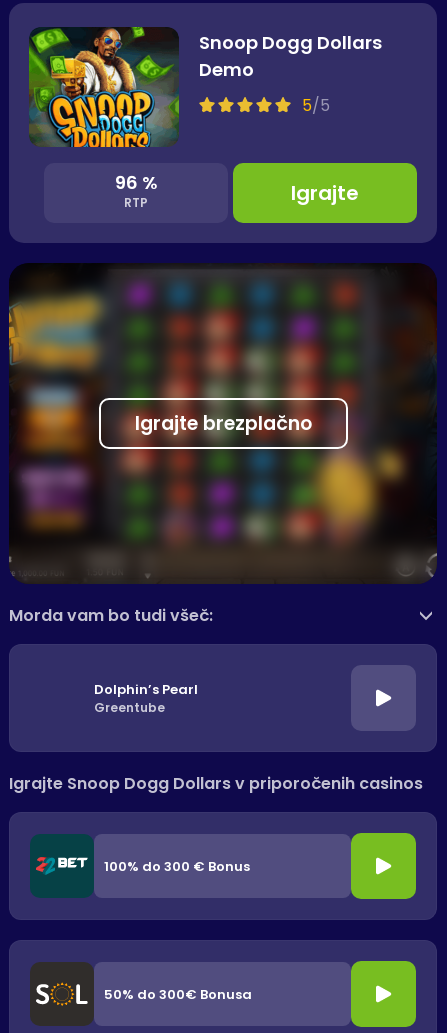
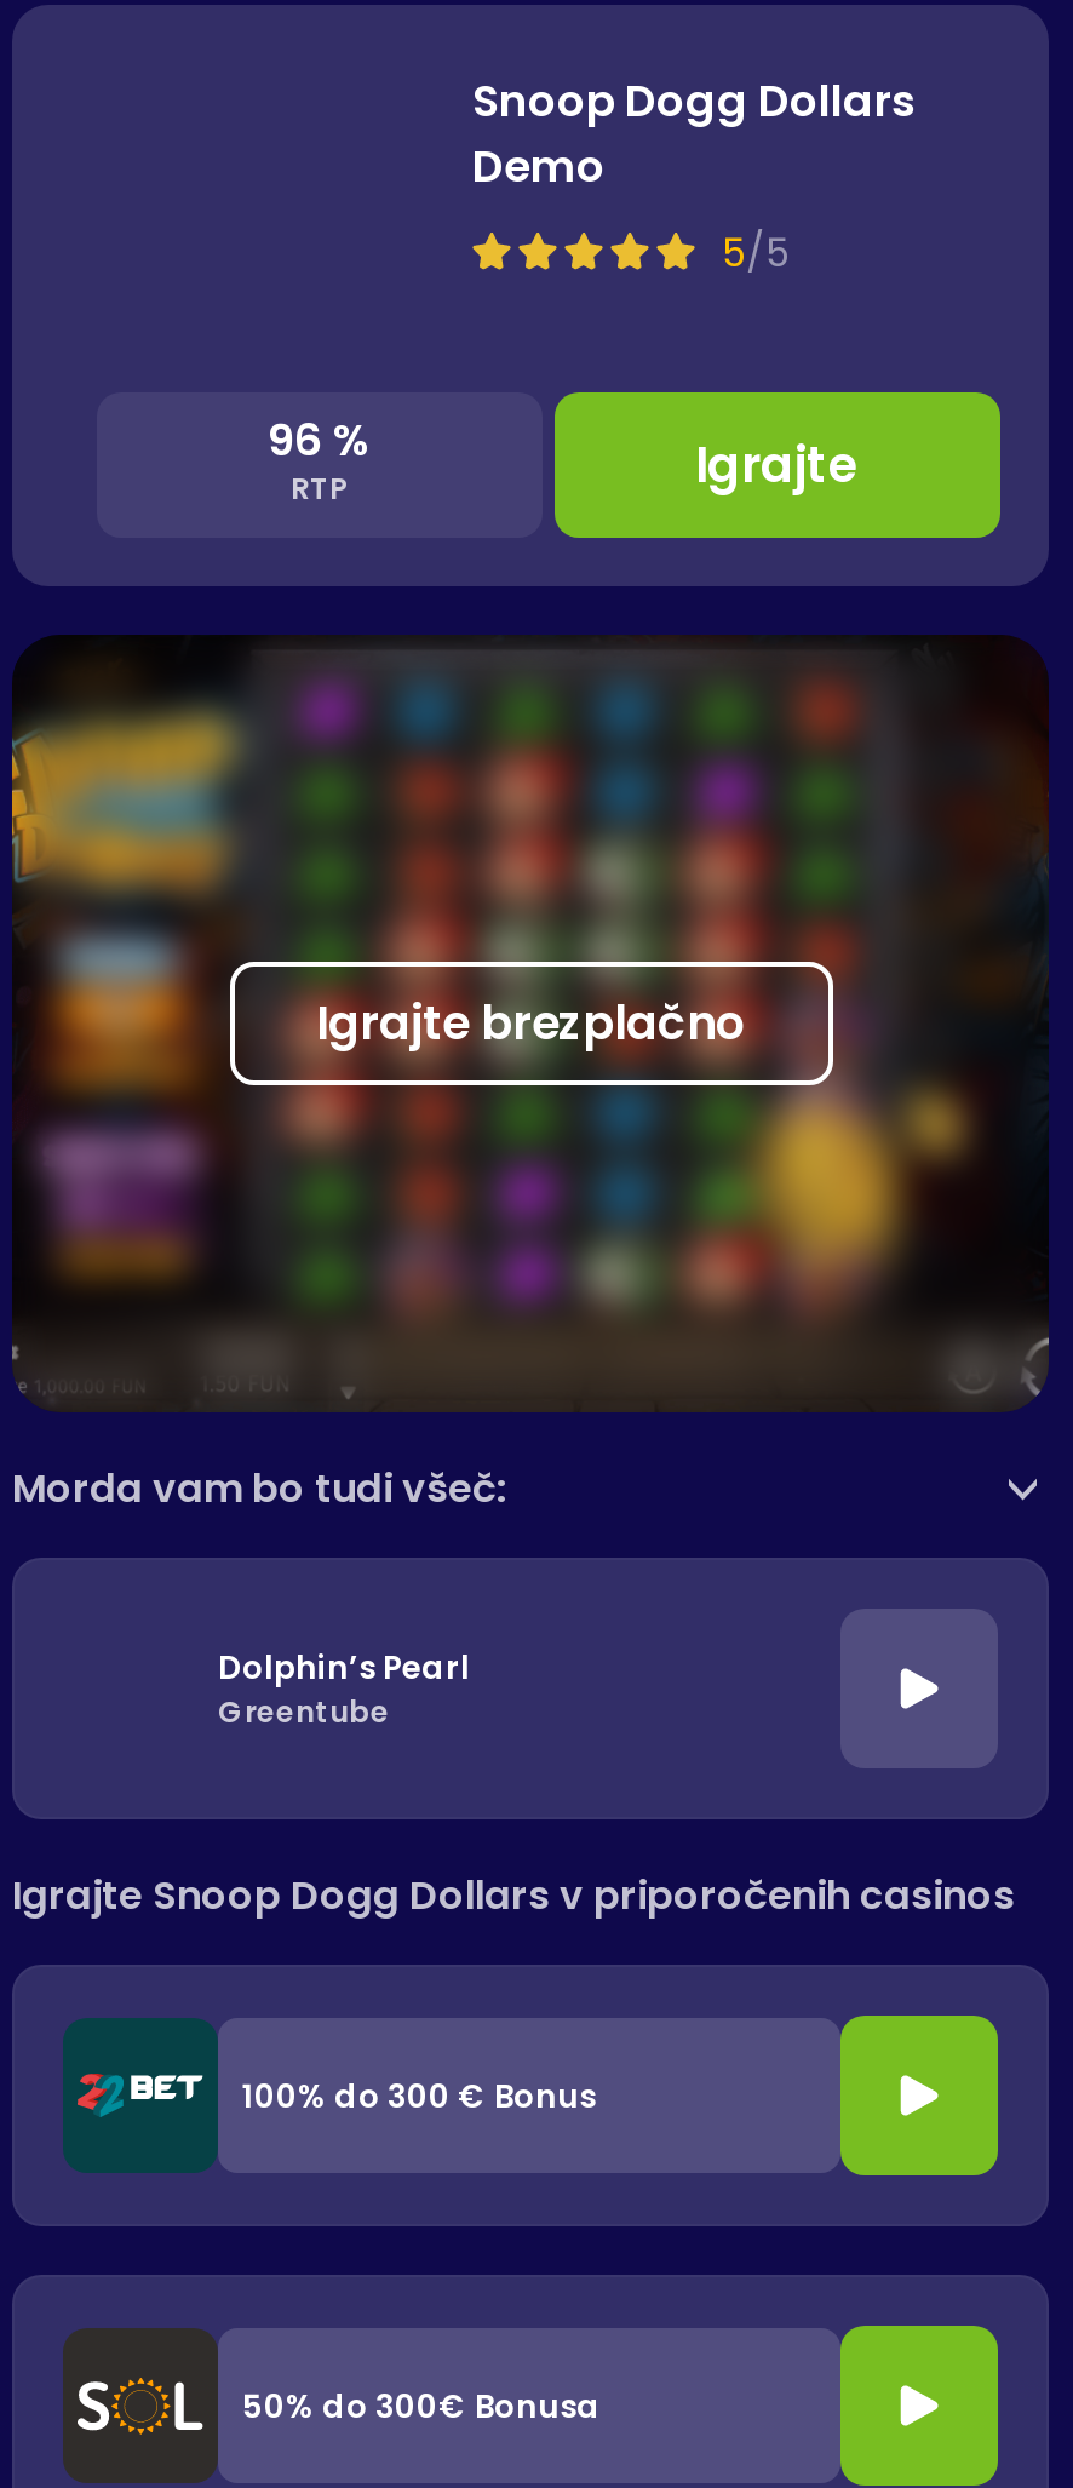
- [image]
